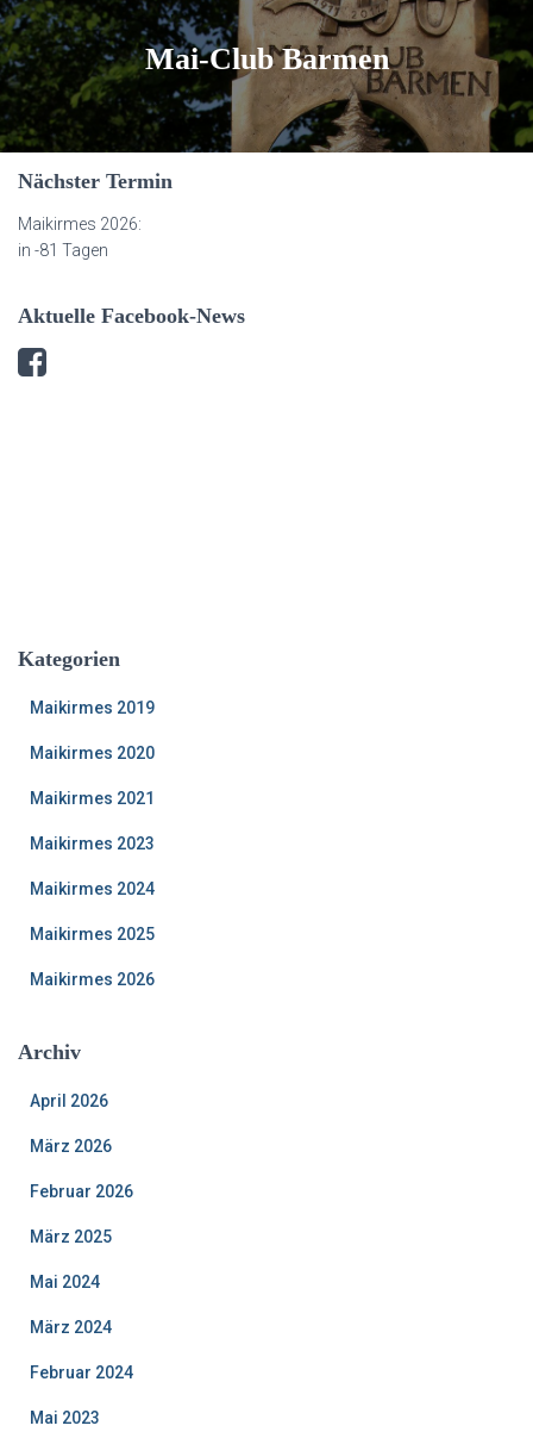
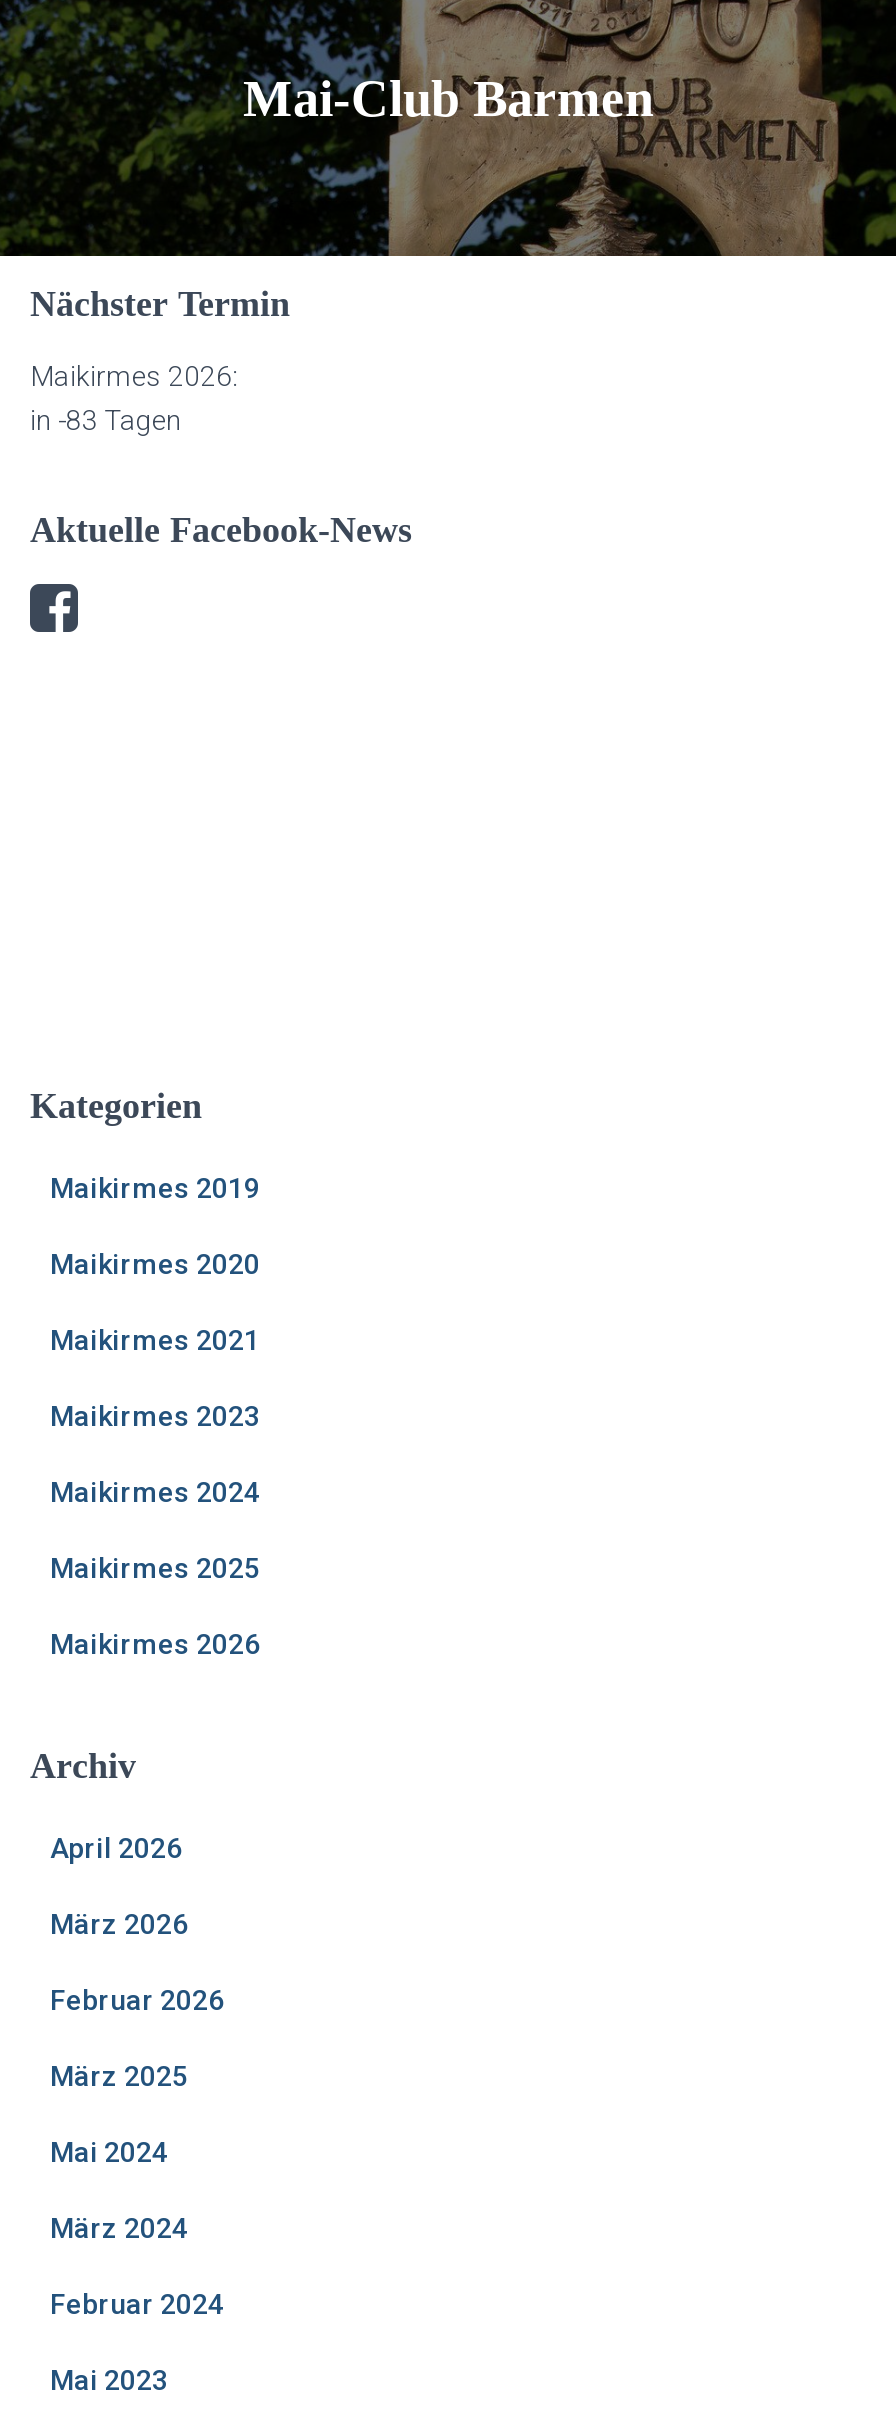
- in -81 Tagen
+ in -83 Tagen
